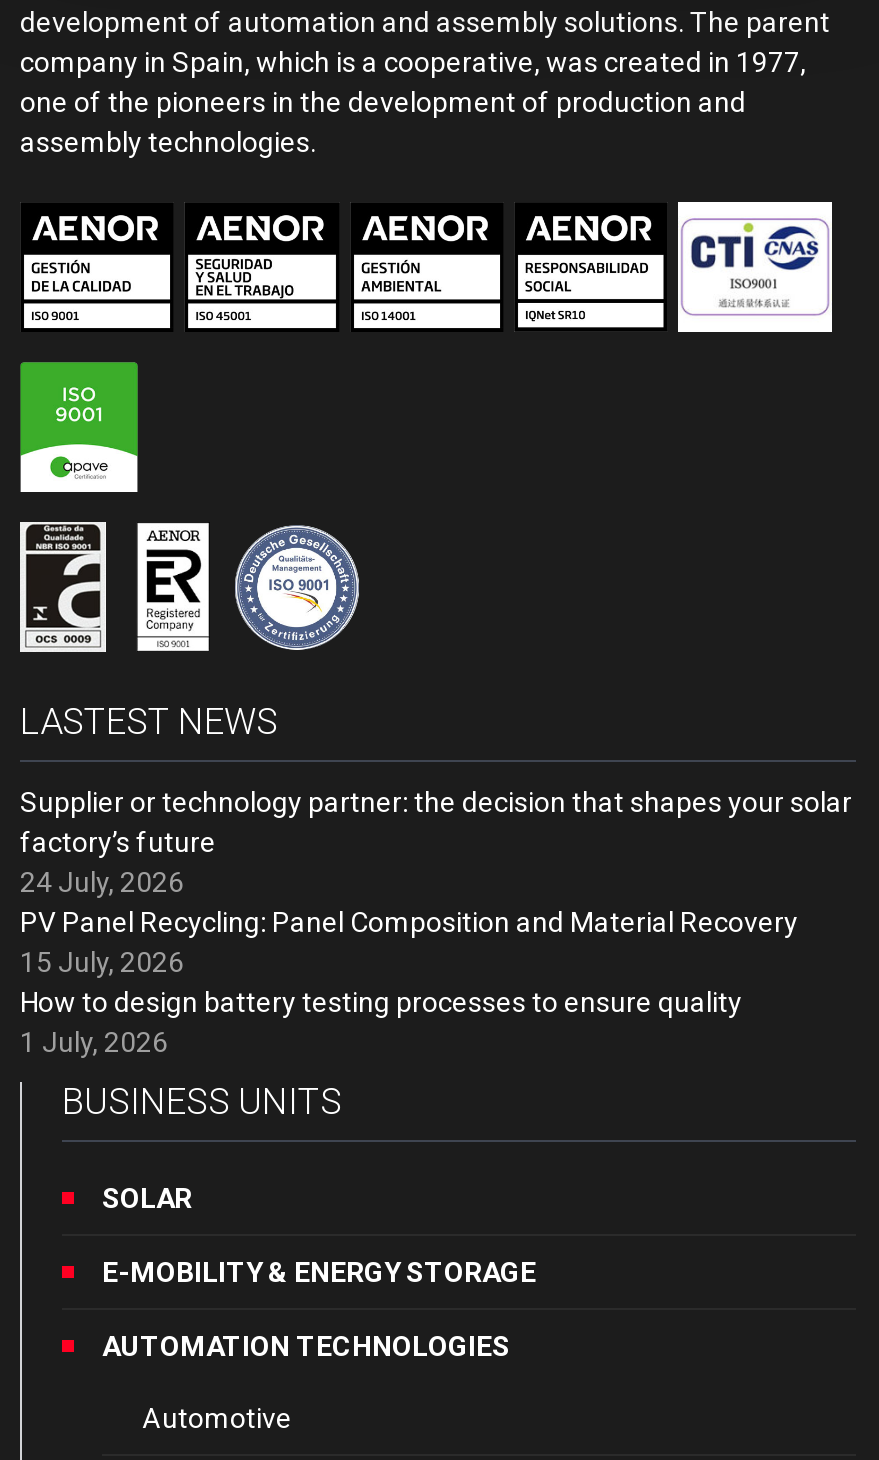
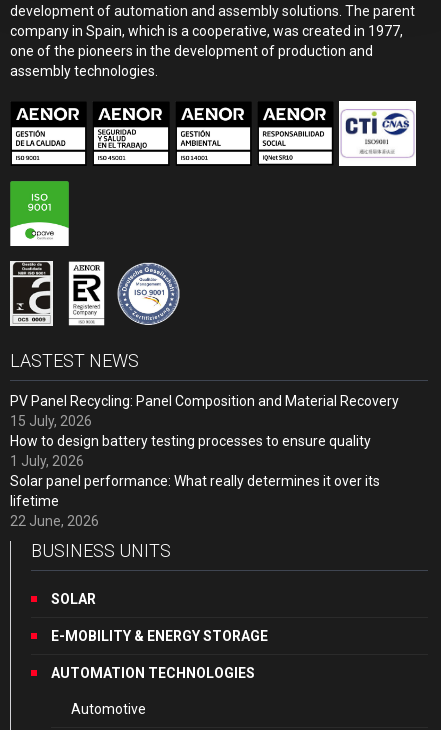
- Supplier or technology partner: the decision that shapes your solar
- factory’s future
- 24 July, 2026

moved up: PV Panel Recycling: Panel Composition and Material Recovery | 15 July, 2026 | How to design battery testing processes to ensure quality | 1 July, 2026

+ Solar panel performance: What really determines it over its
+ lifetime
+ 22 June, 2026
